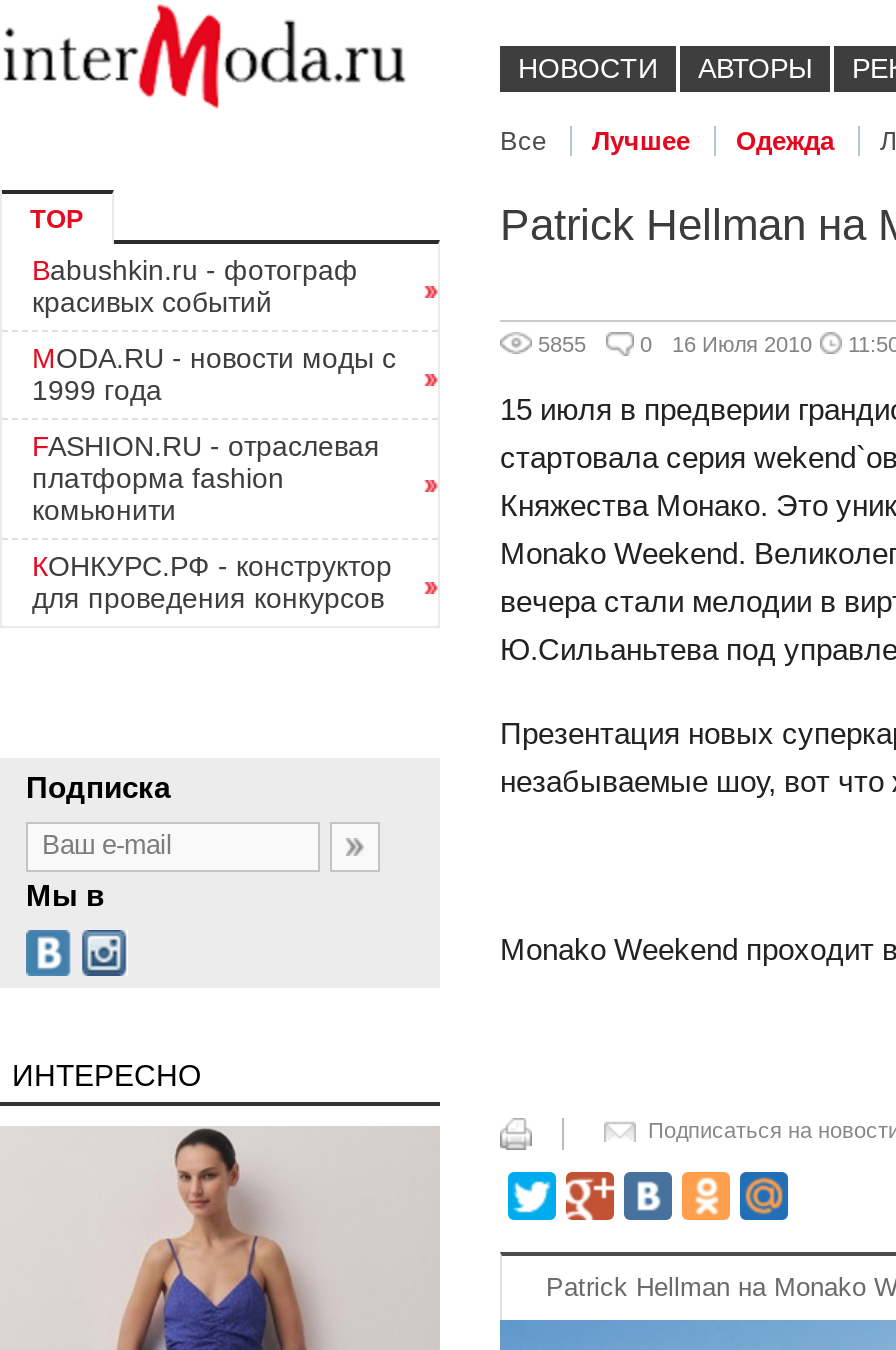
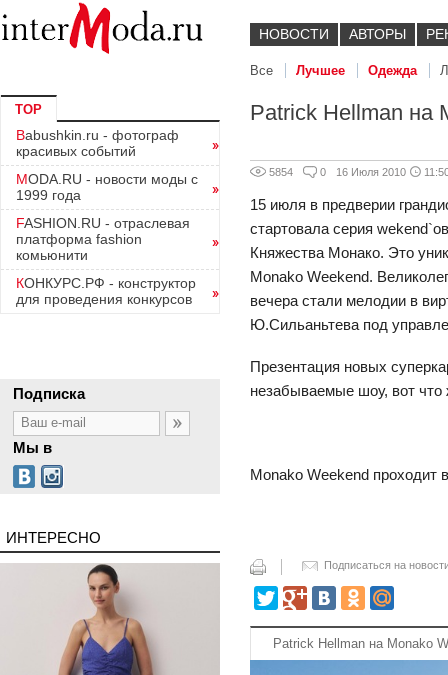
- 5855
+ 5854
